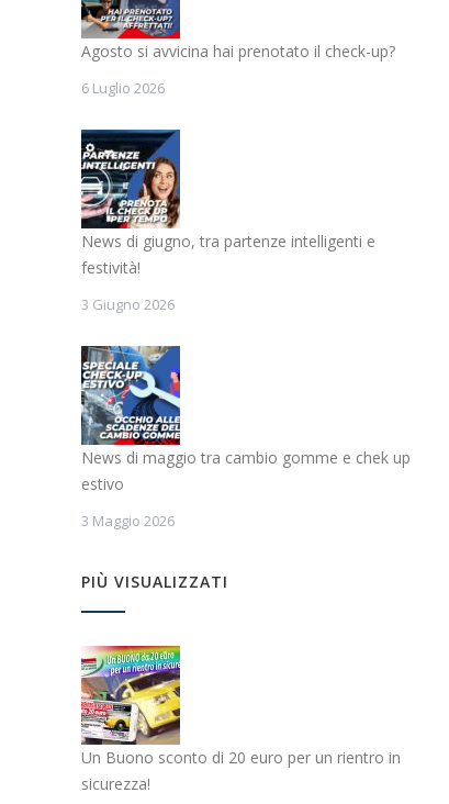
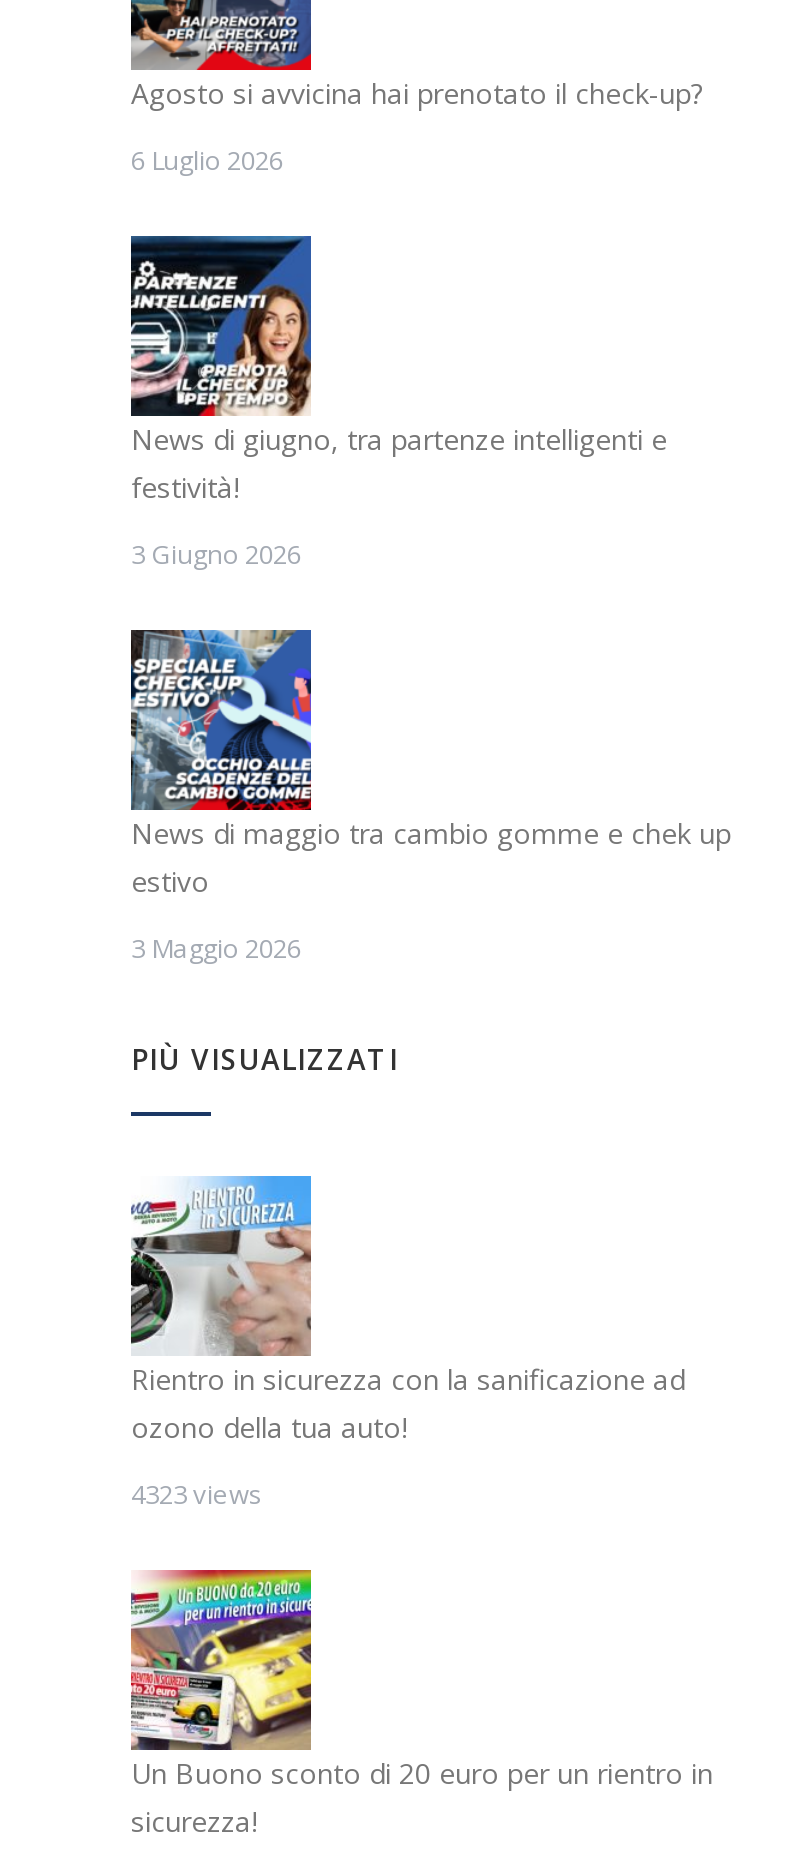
+ [image]
+ Rientro in sicurezza con la sanificazione ad
+ ozono della tua auto!
+ 4323 views
